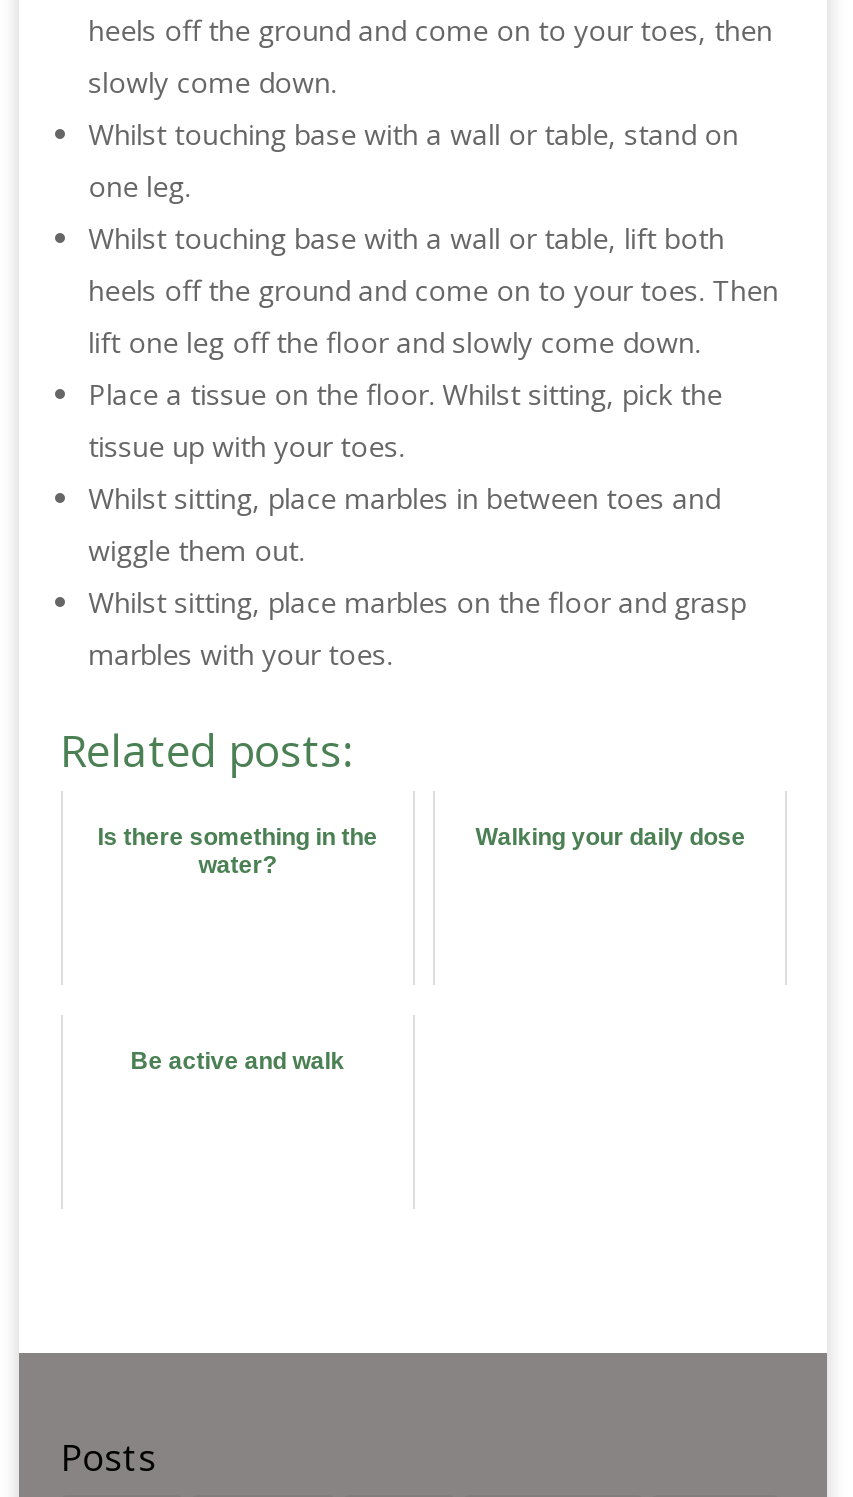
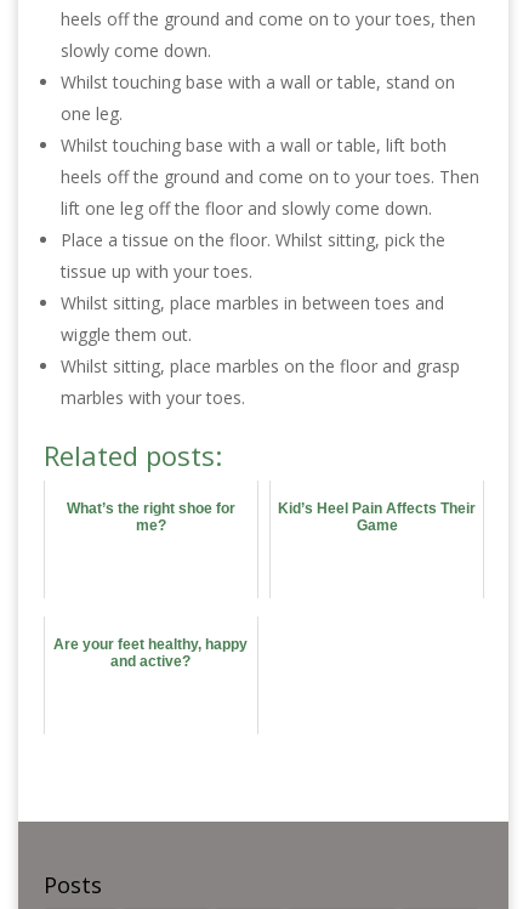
- Is there something in the
- water?
+ What’s the right shoe for
+ me?

- Walking your daily dose
+ Kid’s Heel Pain Affects Their
+ Game

- Be active and walk
+ Are your feet healthy, happy
+ and active?
